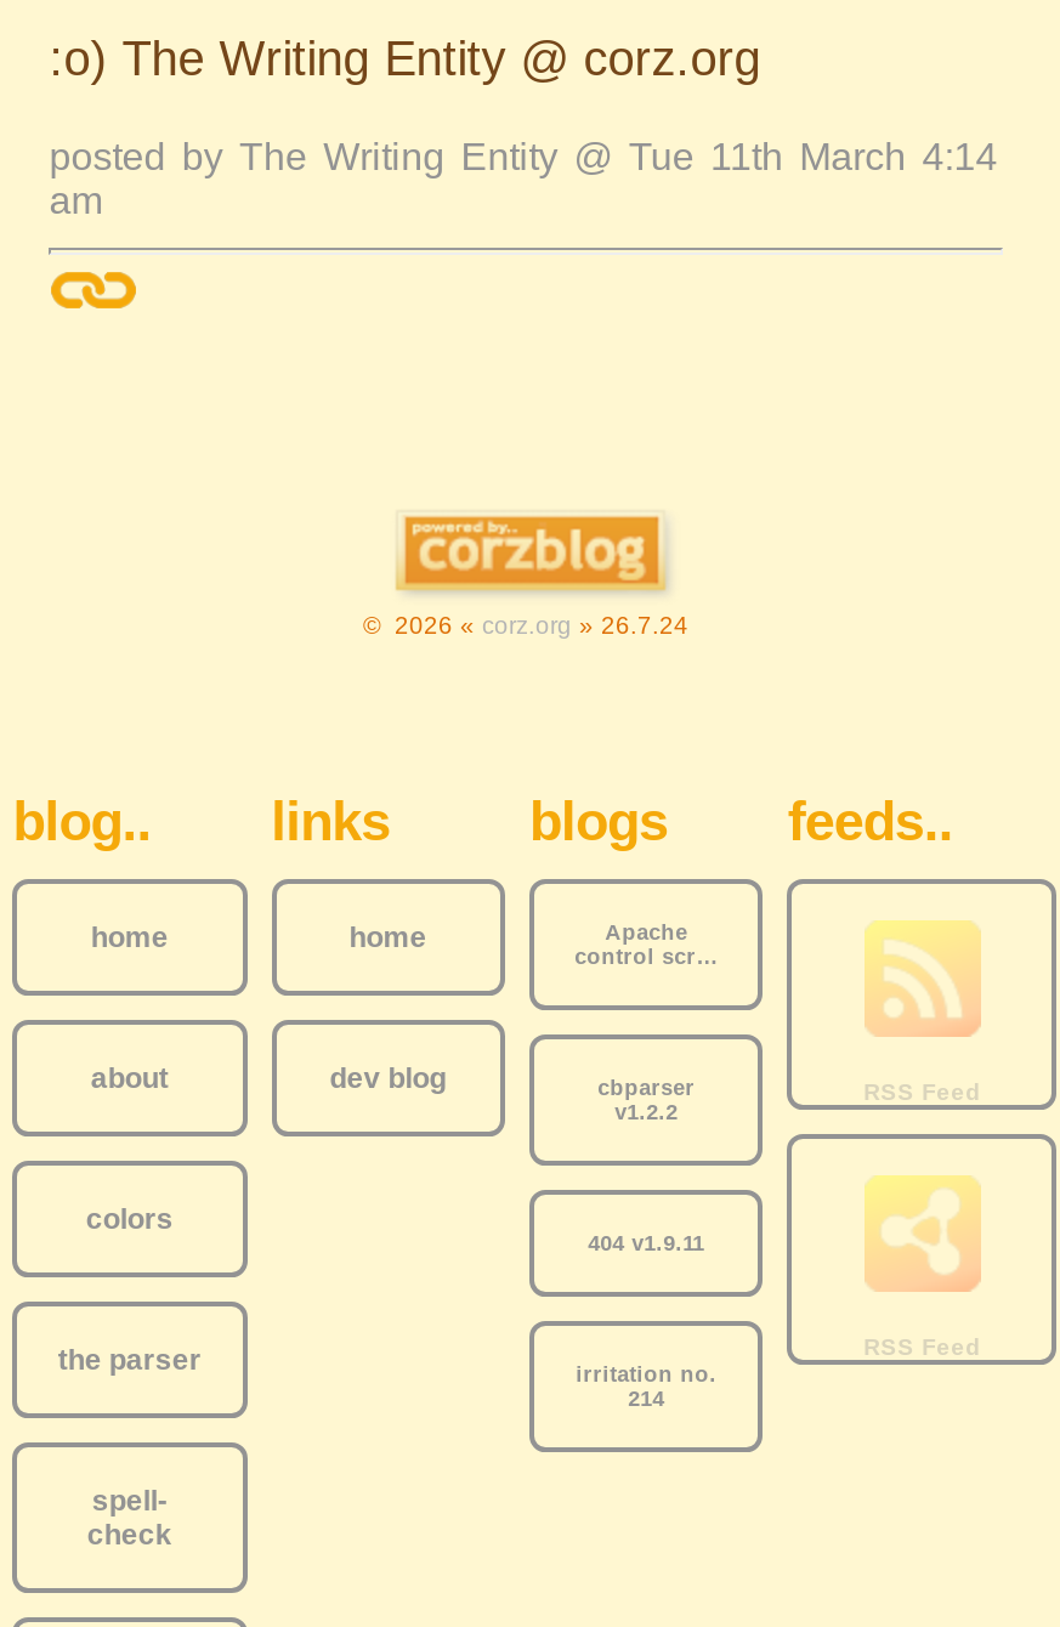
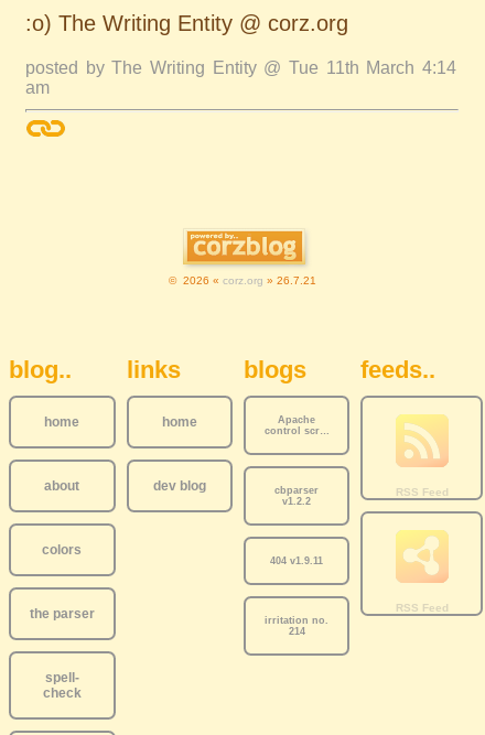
- © 2026 «corz.org» 26.7.24
+ © 2026 «corz.org» 26.7.21
